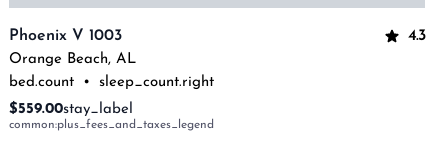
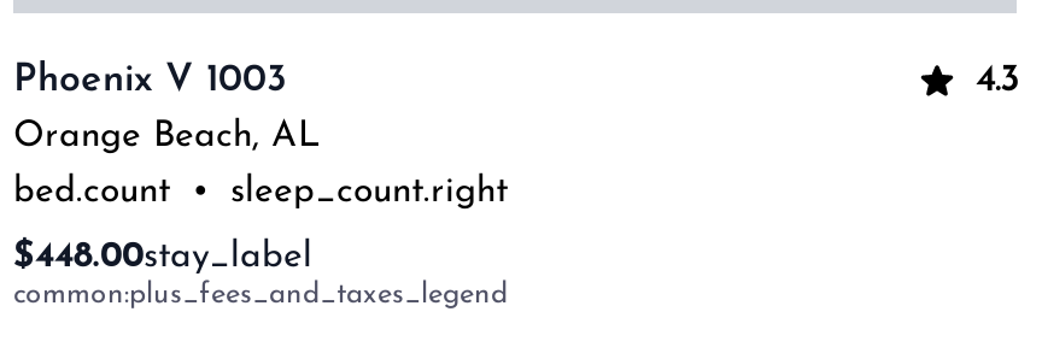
- $559.00stay_label
+ $448.00stay_label
